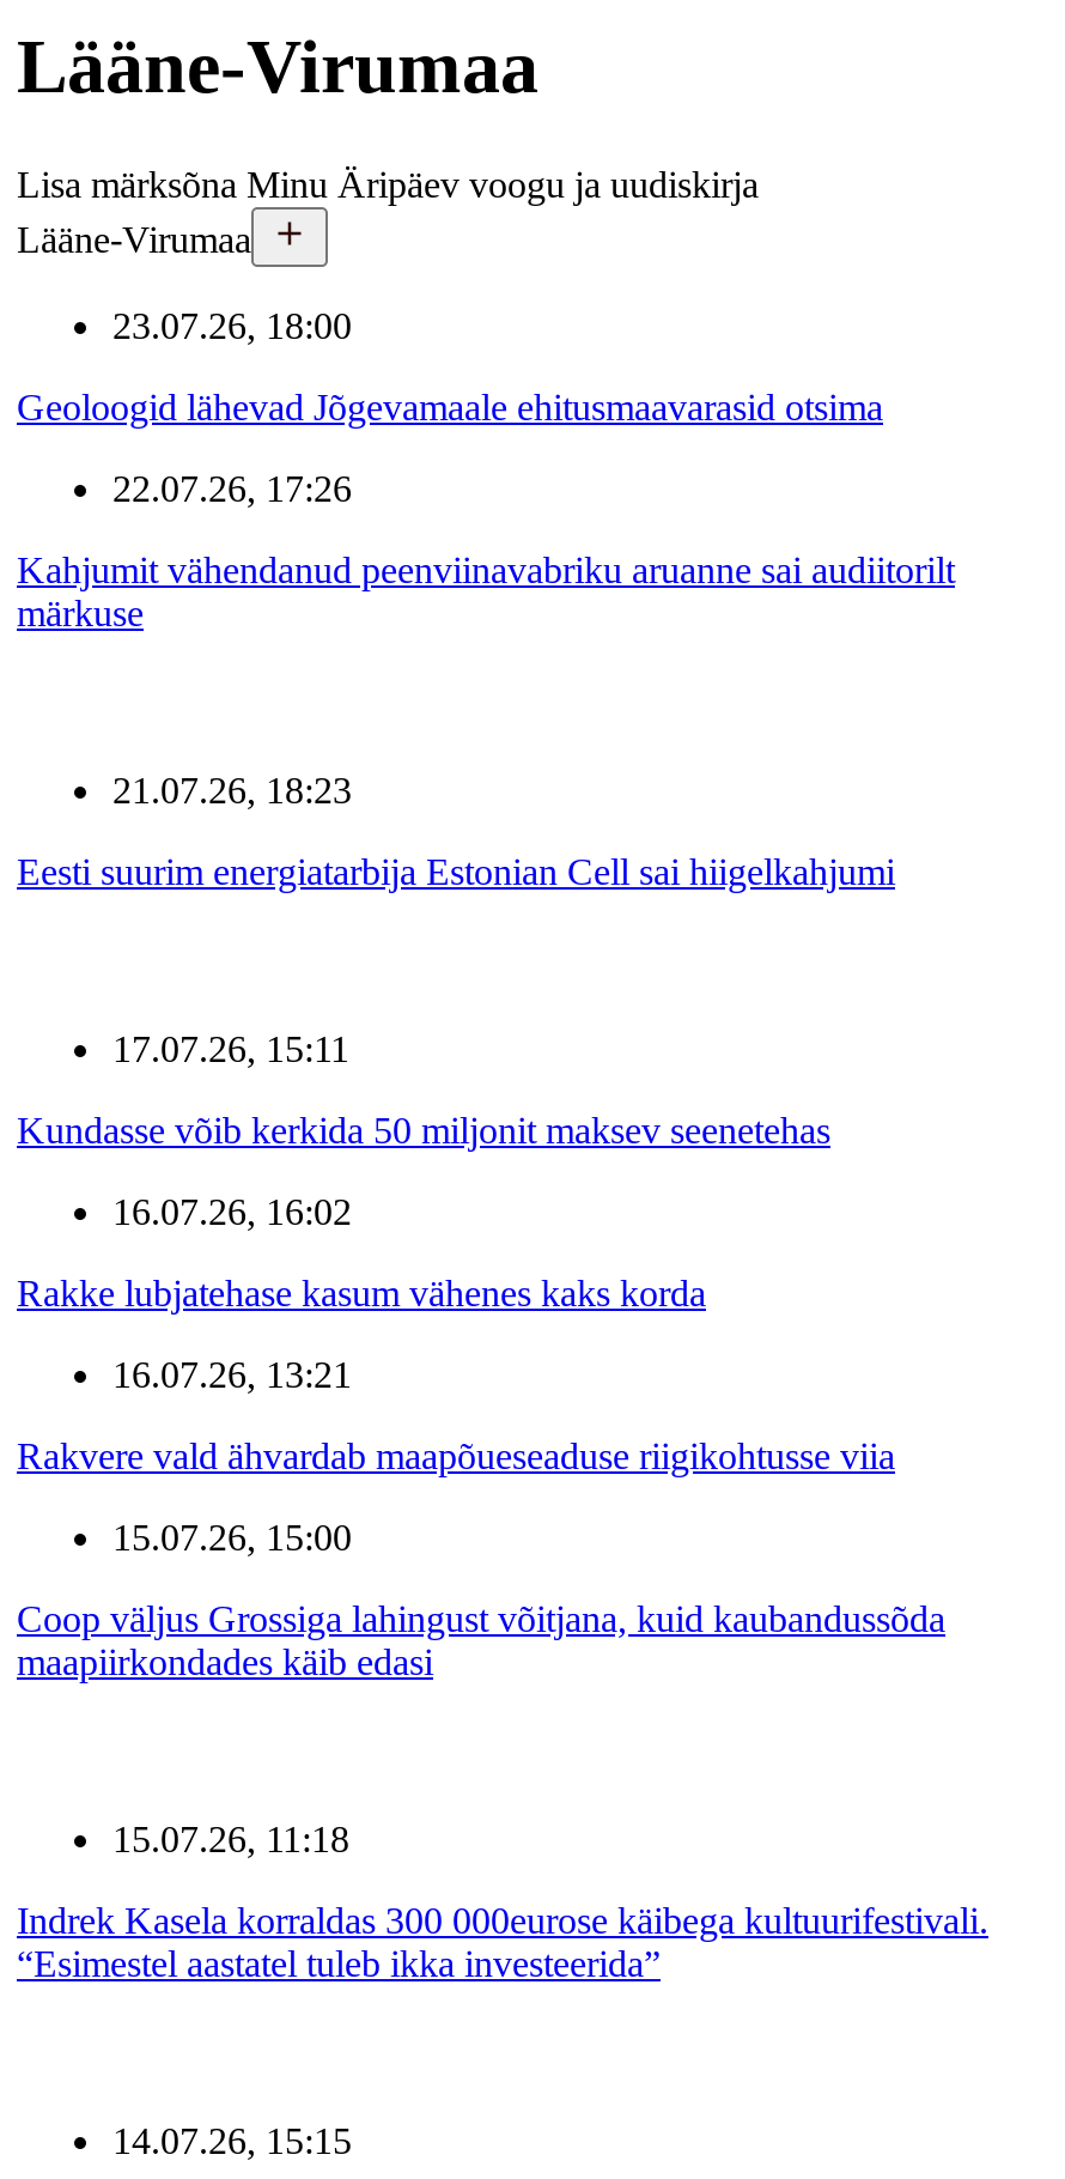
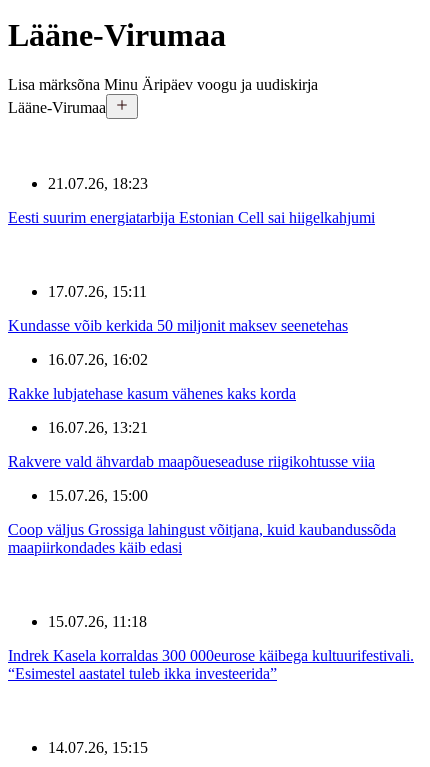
- 23.07.26, 18:00
- Geoloogid lähevad Jõgevamaale ehitusmaavarasid otsima
- 22.07.26, 17:26
- Kahjumit vähendanud peenviinavabriku aruanne sai audiitorilt
- märkuse
